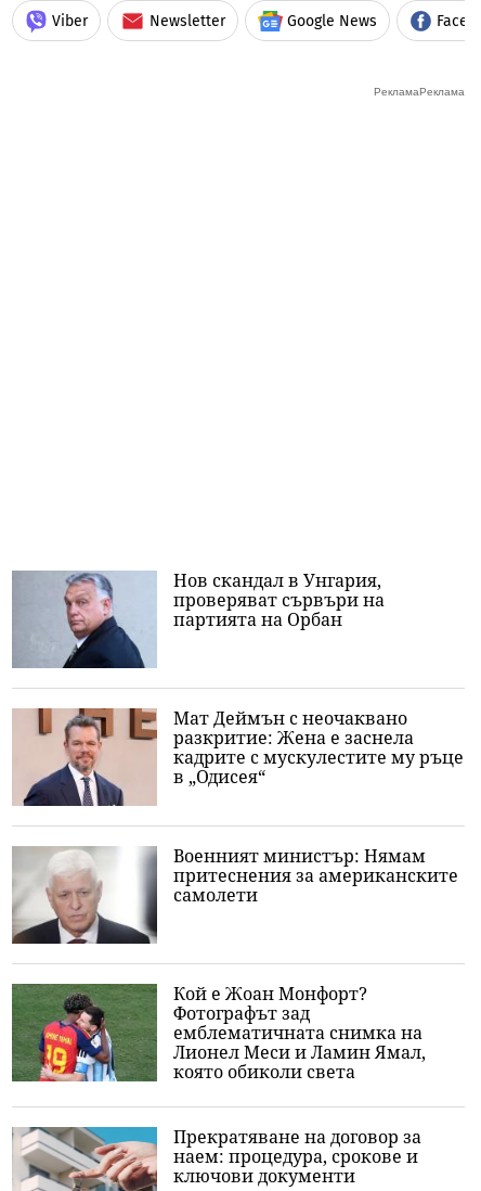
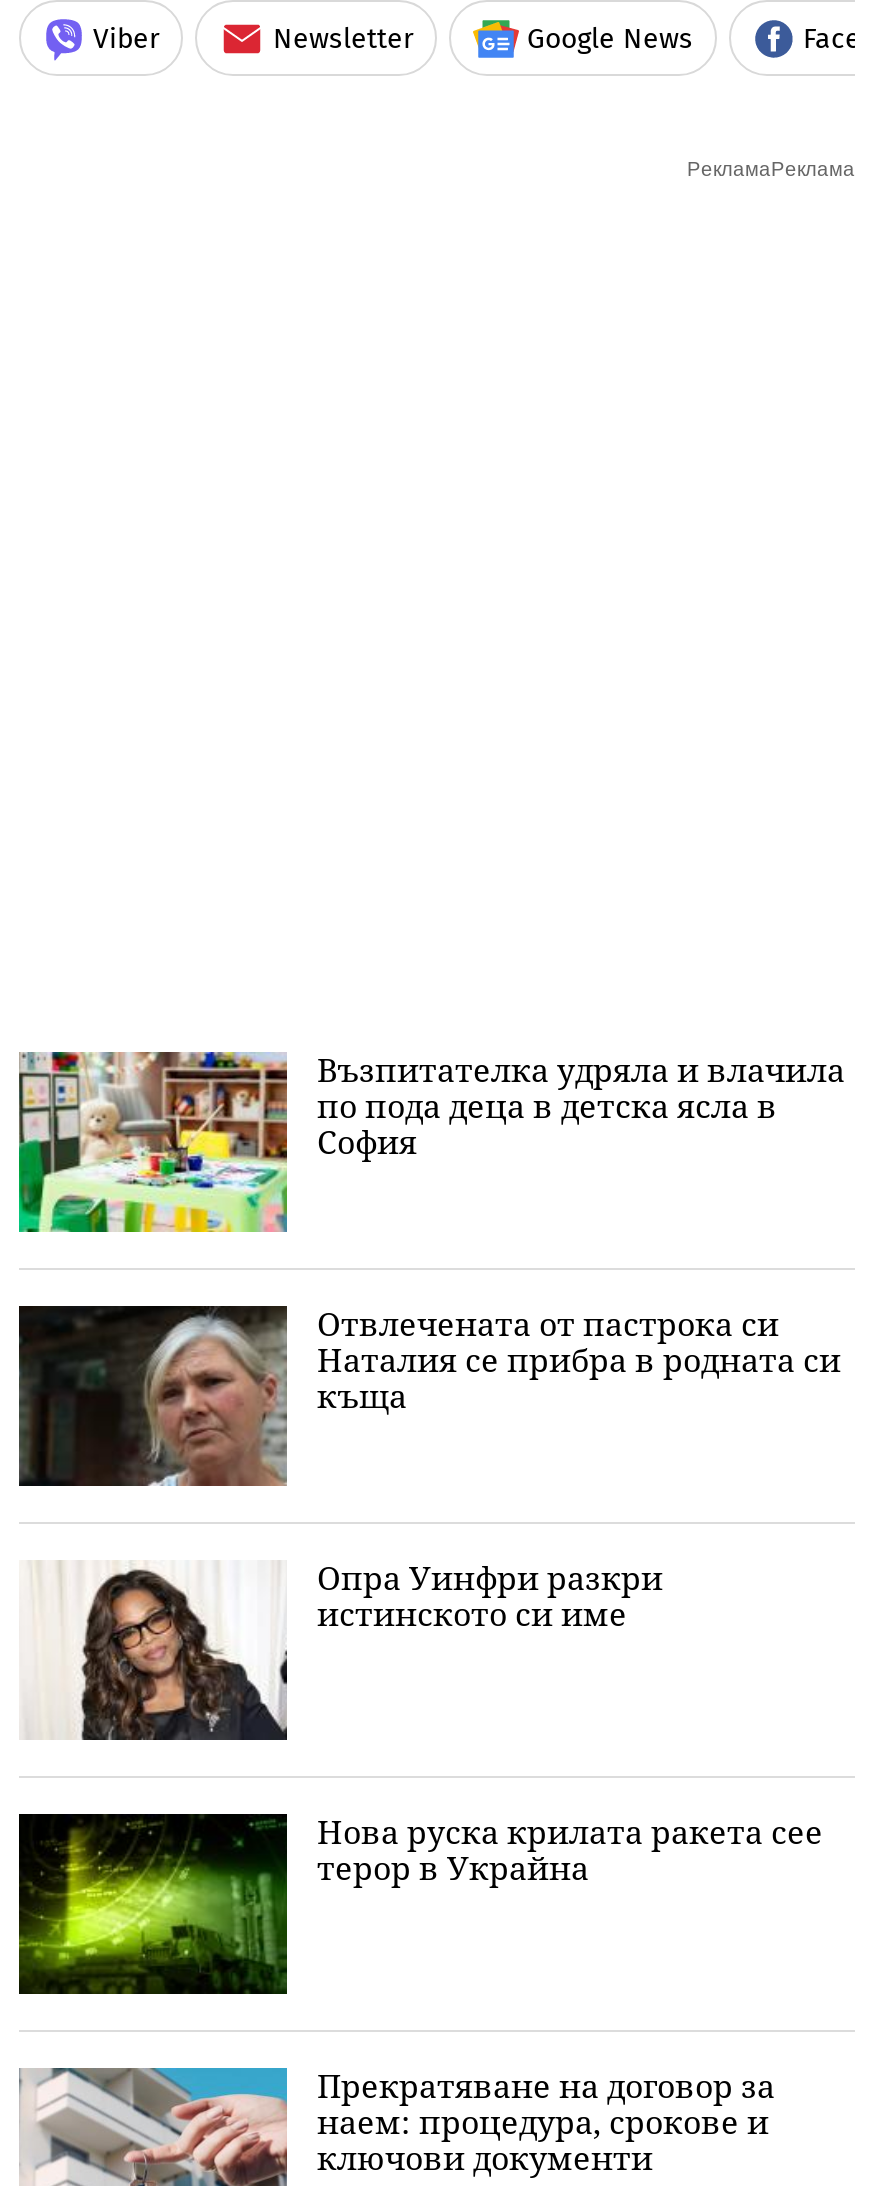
- [image]
- Нов скандал в Унгария,
- проверяват сървъри на
- партията на Орбан
+ [image]
+ Възпитателка удряла и влачила
+ по пода деца в детска ясла в
+ София

- [image]
- Мат Деймън с неочаквано
- разкритие: Жена е заснела
- кадрите с мускулестите му ръце
- в „Одисея“
+ [image]
+ Отвлечената от пастрока си
+ Наталия се прибра в родната си
+ къща

- [image]
- Военният министър: Нямам
- притеснения за американските
- самолети
+ [image]
+ Опра Уинфри разкри
+ истинското си име

- [image]
- Кой е Жоан Монфорт?
- Фотографът зад
- емблематичната снимка на
- Лионел Меси и Ламин Ямал,
- която обиколи света
+ [image]
+ Нова руска крилата ракета сее
+ терор в Украйна
